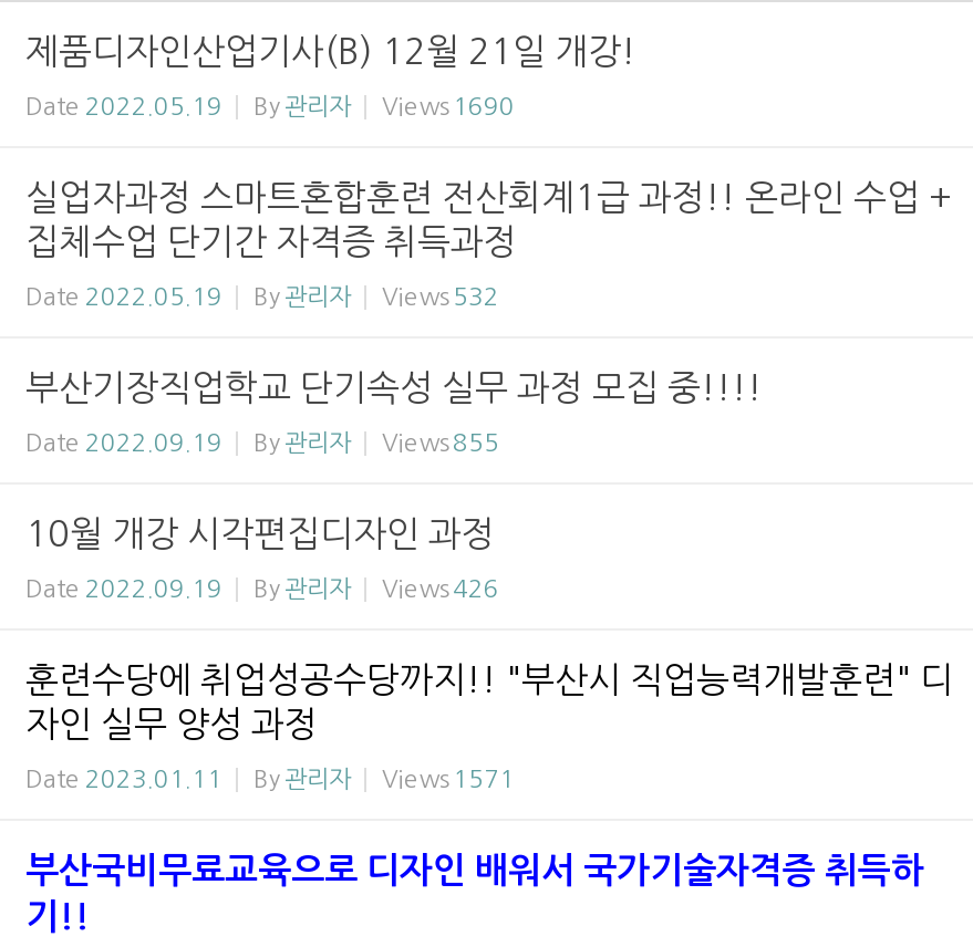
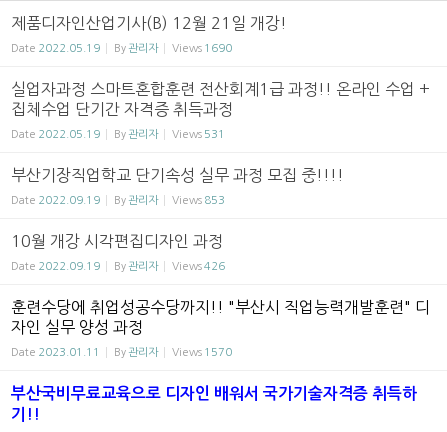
- Date 2022.05.19 By 관리자 Views 532
+ Date 2022.05.19 By 관리자 Views 531

- Date 2022.09.19 By 관리자 Views 855
+ Date 2022.09.19 By 관리자 Views 853

- Date 2023.01.11 By 관리자 Views 1571
+ Date 2023.01.11 By 관리자 Views 1570
